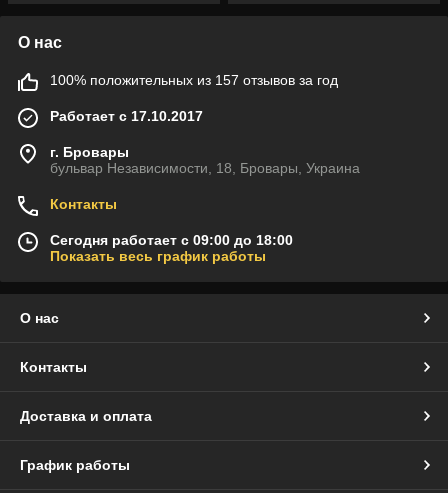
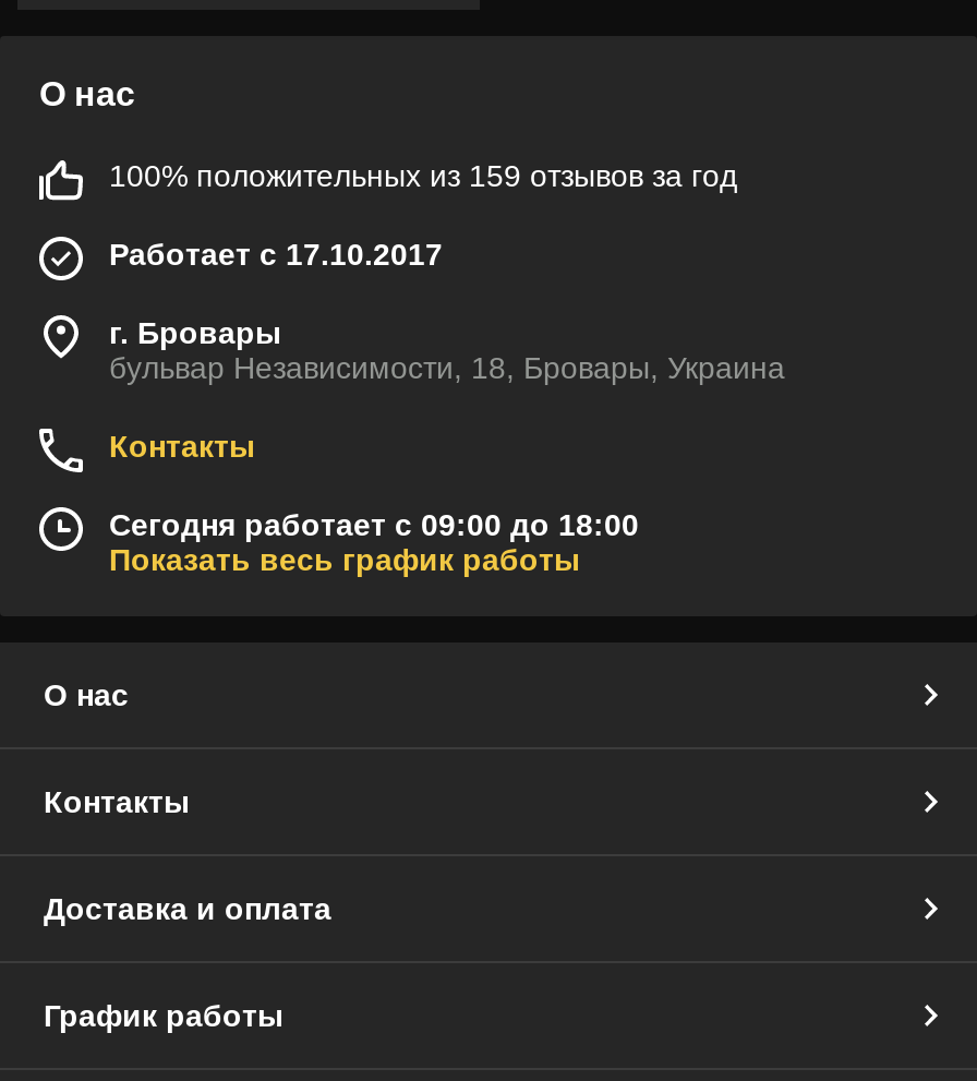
- 100% положительных из 157 отзывов за год
+ 100% положительных из 159 отзывов за год
